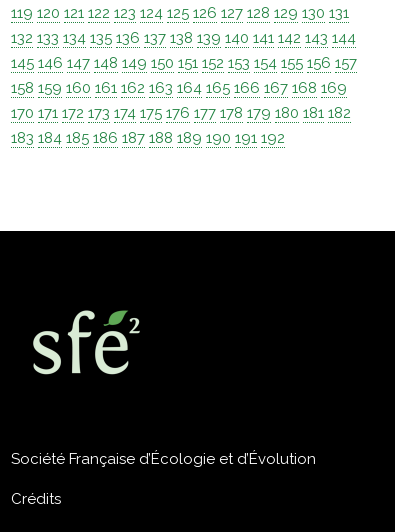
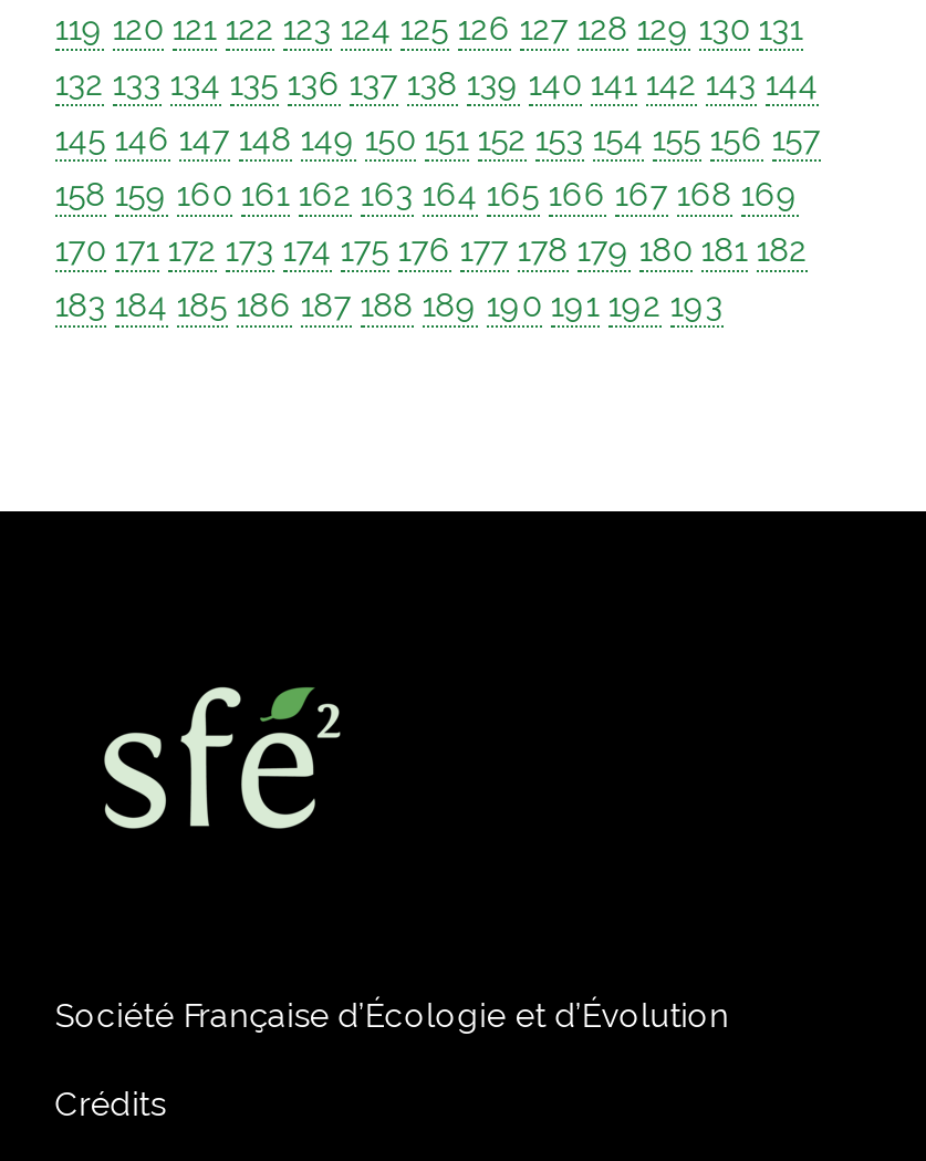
- 183 184 185 186 187 188 189 190 191 192
+ 183 184 185 186 187 188 189 190 191 192 193
